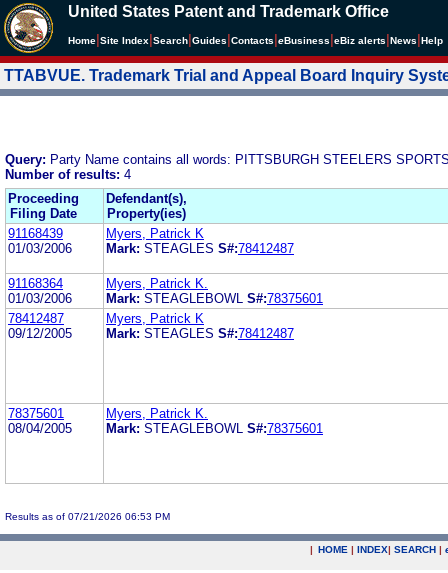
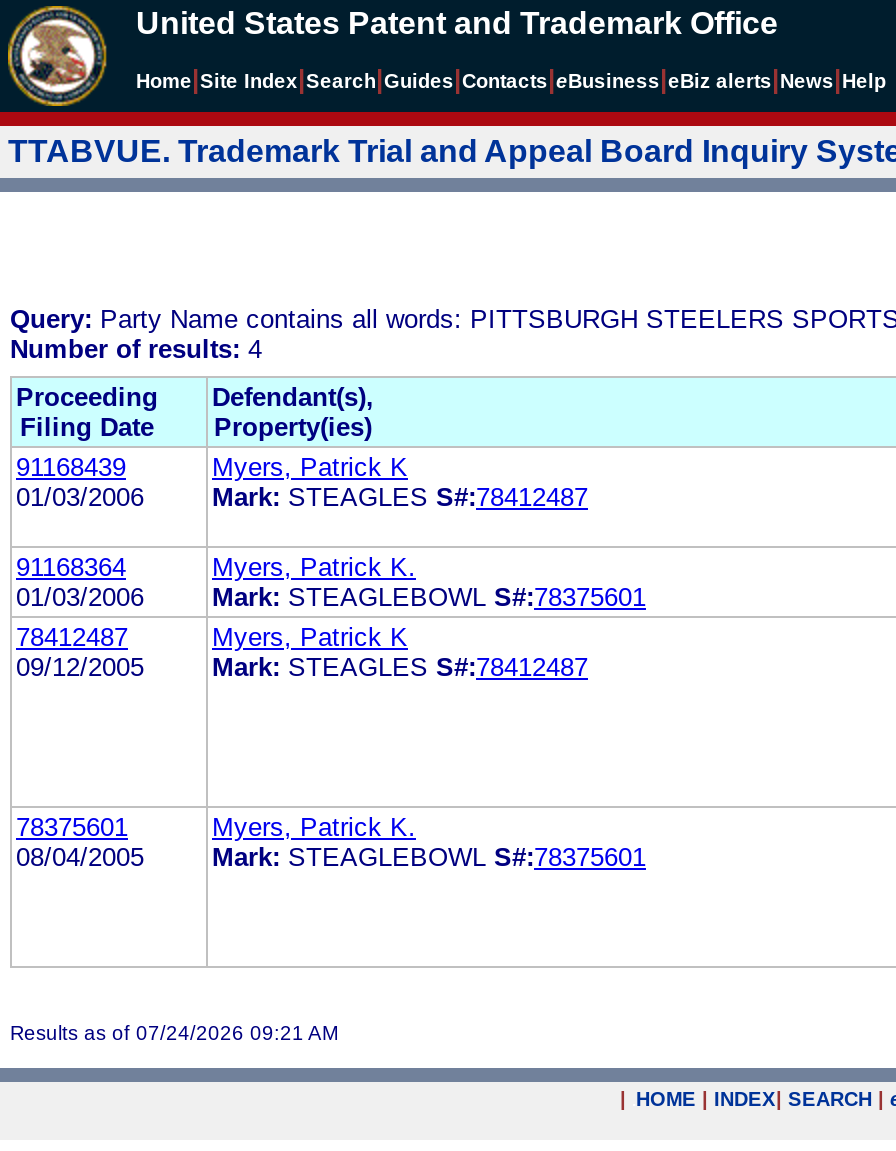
- Results as of 07/21/2026 06:53 PM
+ Results as of 07/24/2026 09:21 AM
